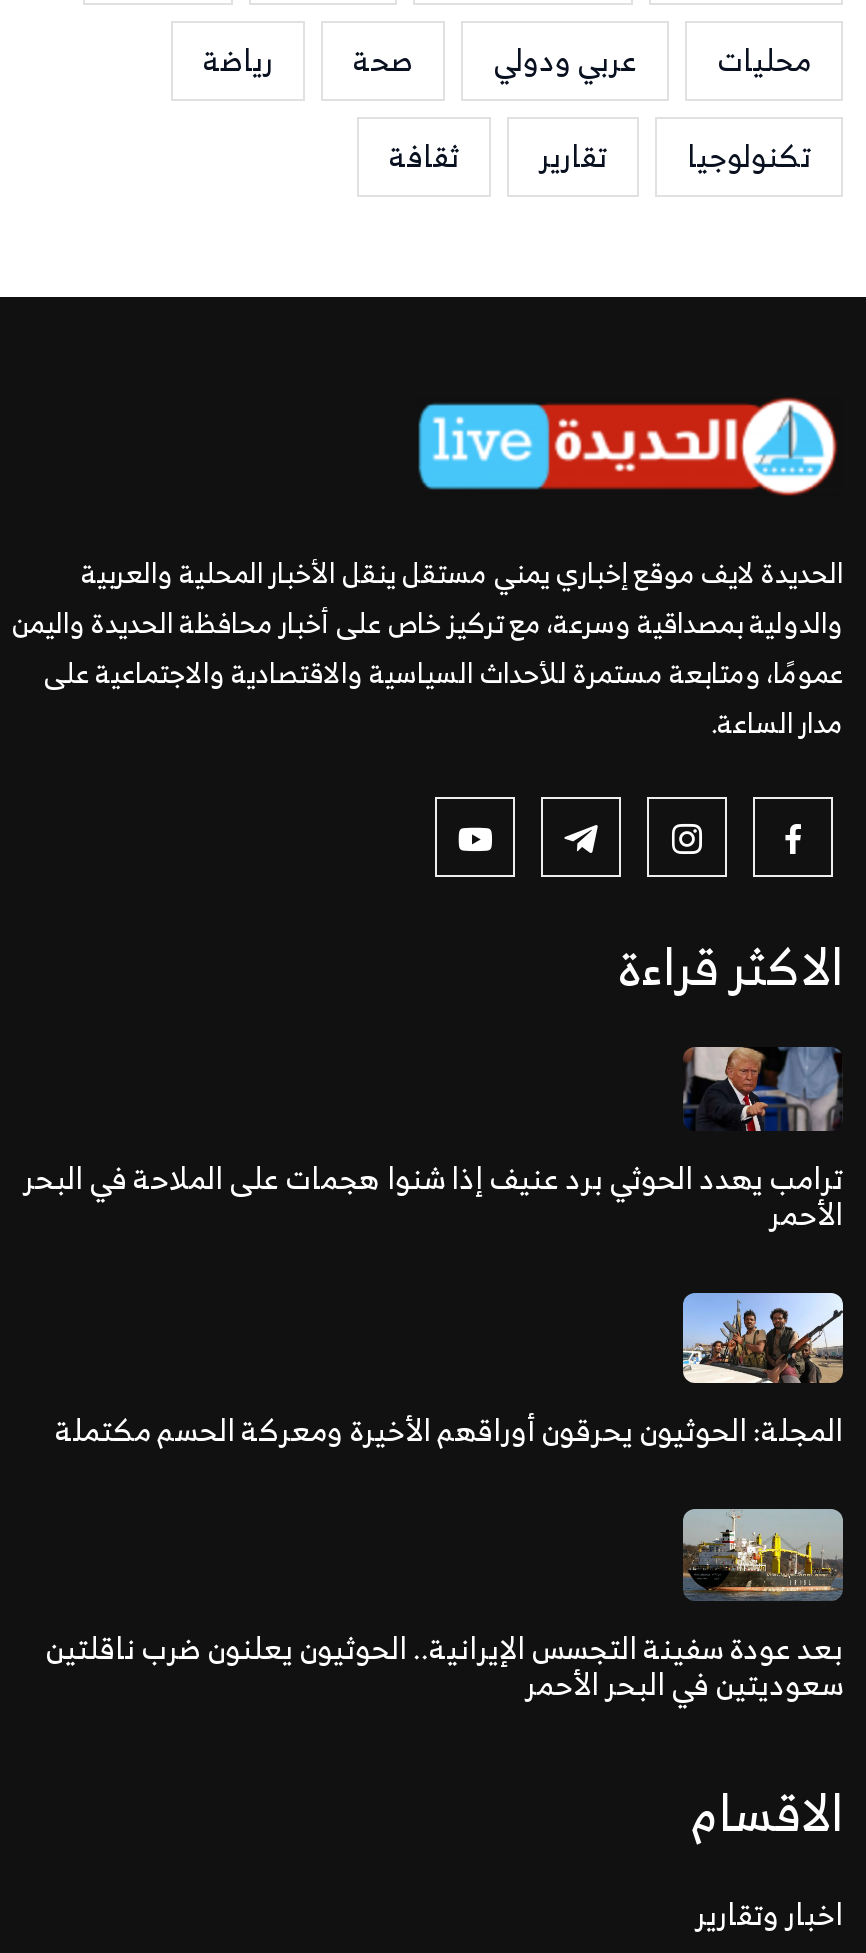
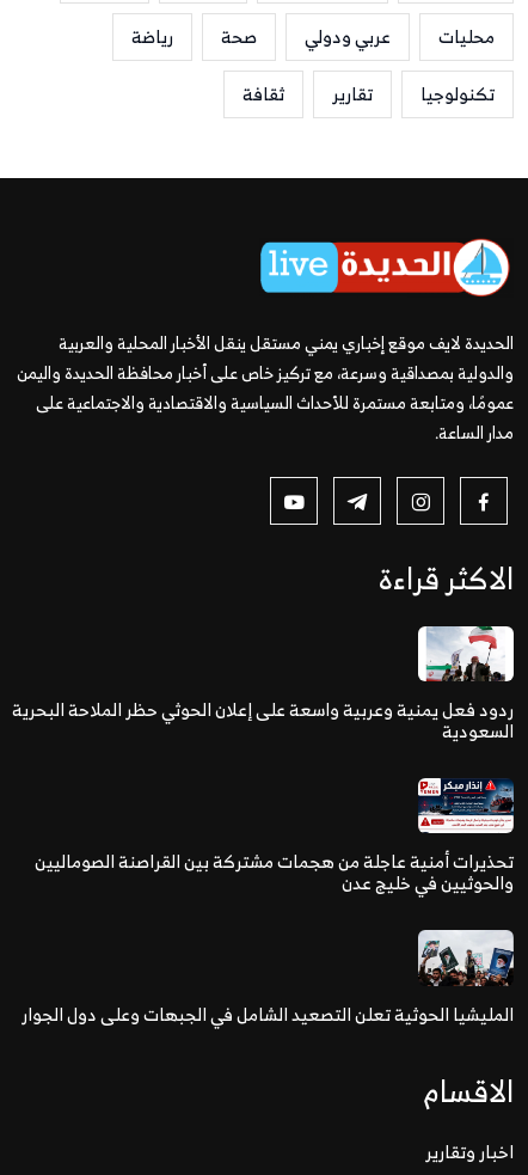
- [image]
- ترامب يهدد الحوثي برد عنيف إذا شنوا هجمات على الملاحة في البحر
- الأحمر
+ [image]
+ ردود فعل يمنية وعربية واسعة على إعلان الحوثي حظر الملاحة البحرية
+ السعودية

- [image]
- المجلة: الحوثيون يحرقون أوراقهم الأخيرة ومعركة الحسم مكتملة
+ [image]
+ تحذيرات أمنية عاجلة من هجمات مشتركة بين القراصنة الصوماليين
+ والحوثيين في خليج عدن

- [image]
- بعد عودة سفينة التجسس الإيرانية.. الحوثيون يعلنون ضرب ناقلتين
- سعوديتين في البحر الأحمر
+ [image]
+ المليشيا الحوثية تعلن التصعيد الشامل في الجبهات وعلى دول الجوار
